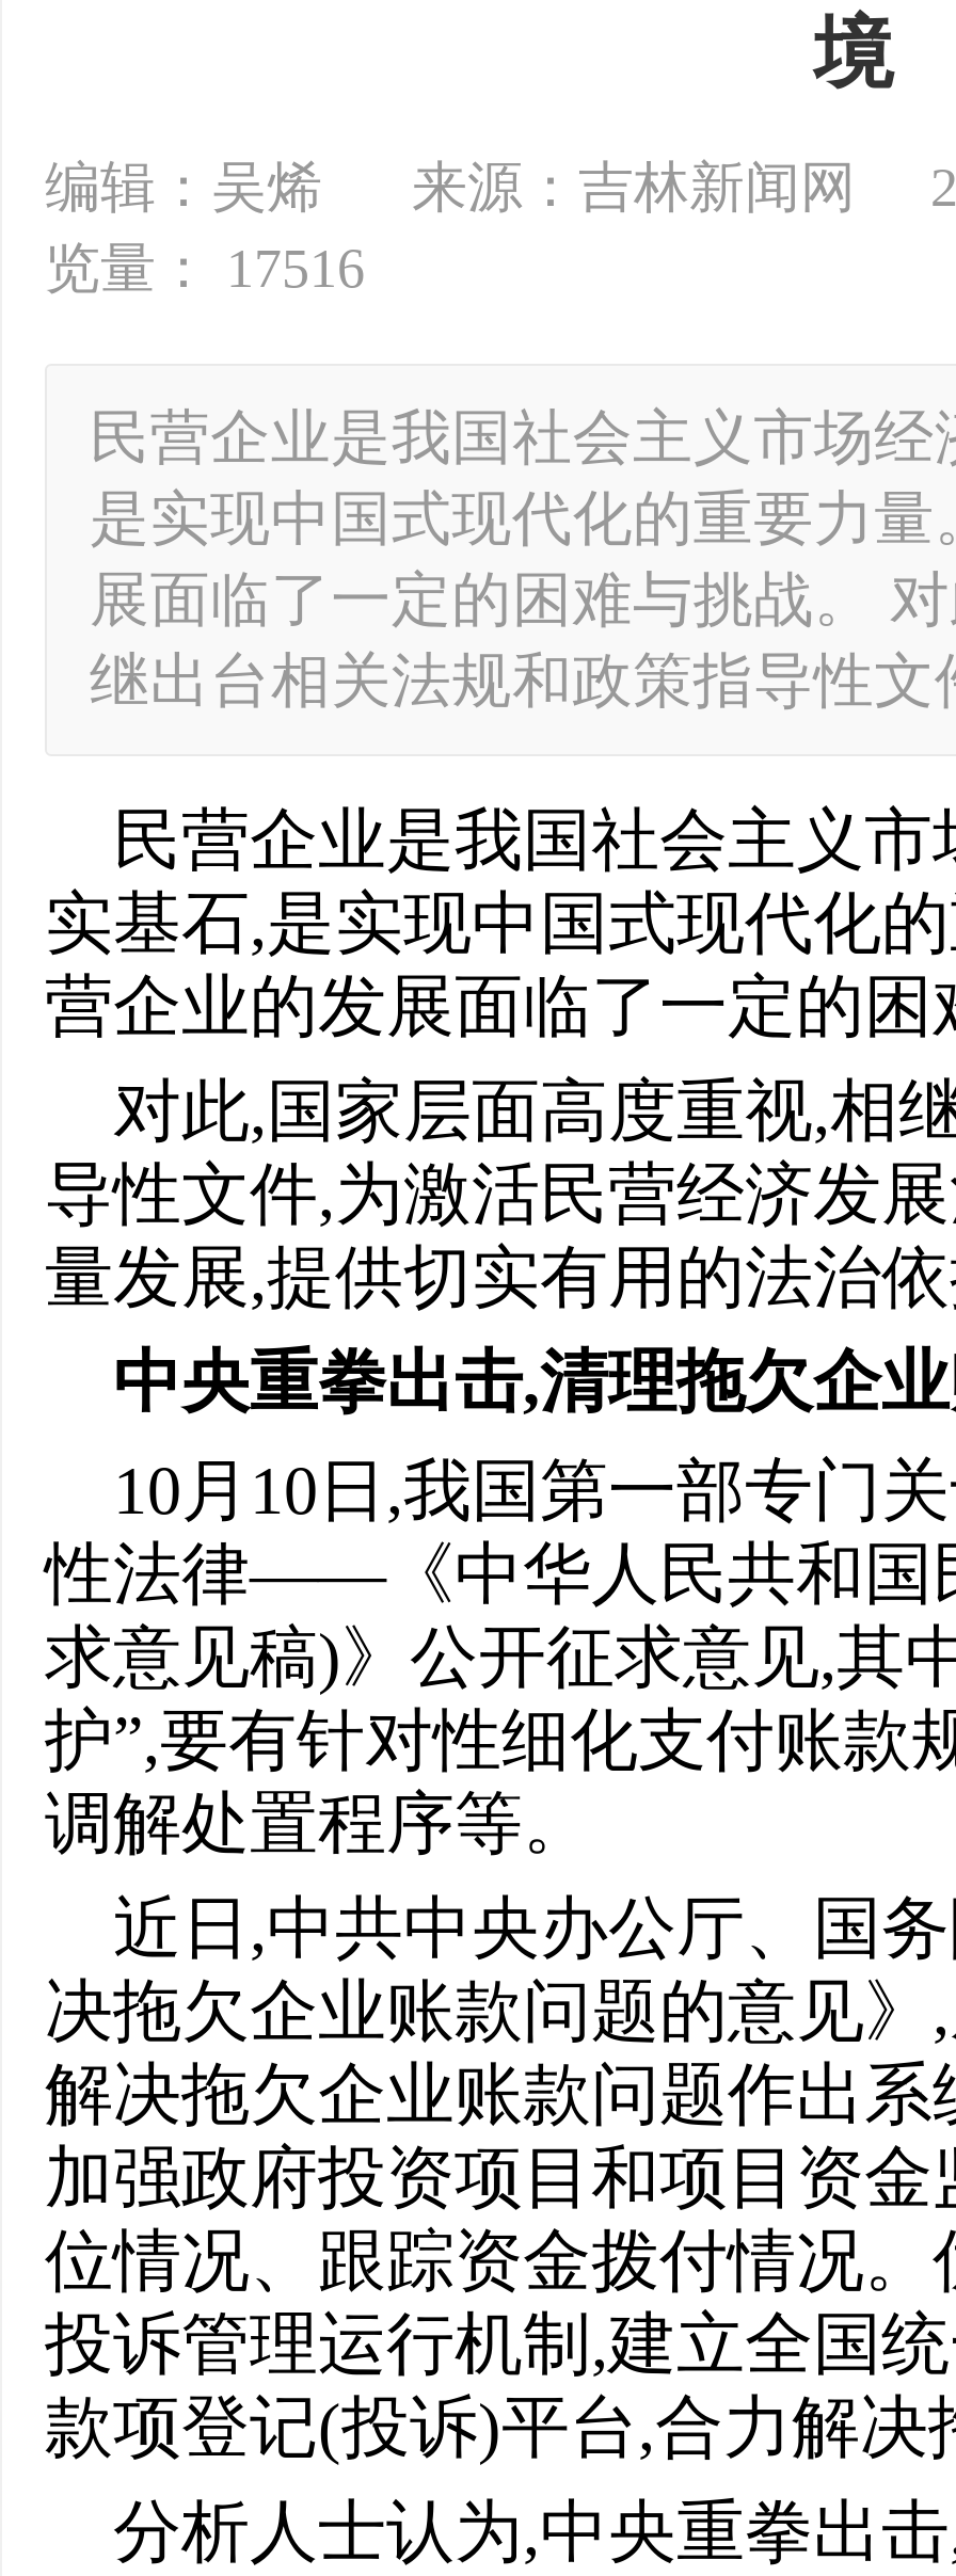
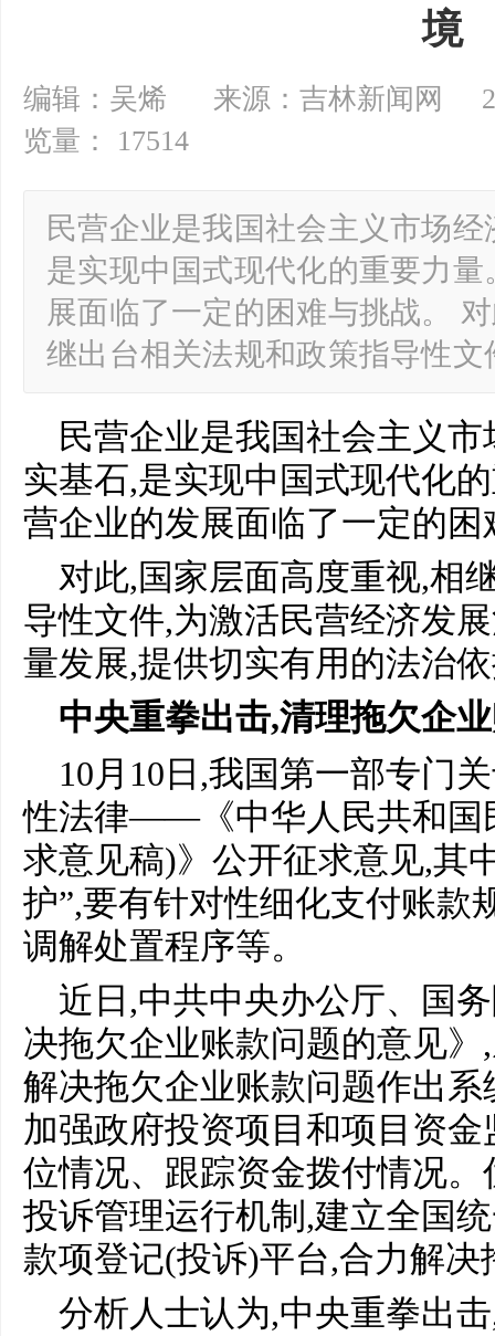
- 览量： 17516
+ 览量： 17514
